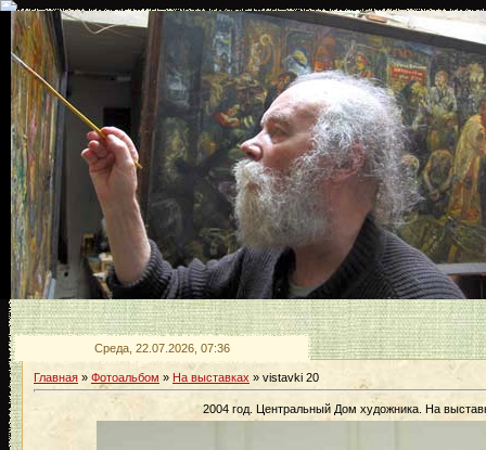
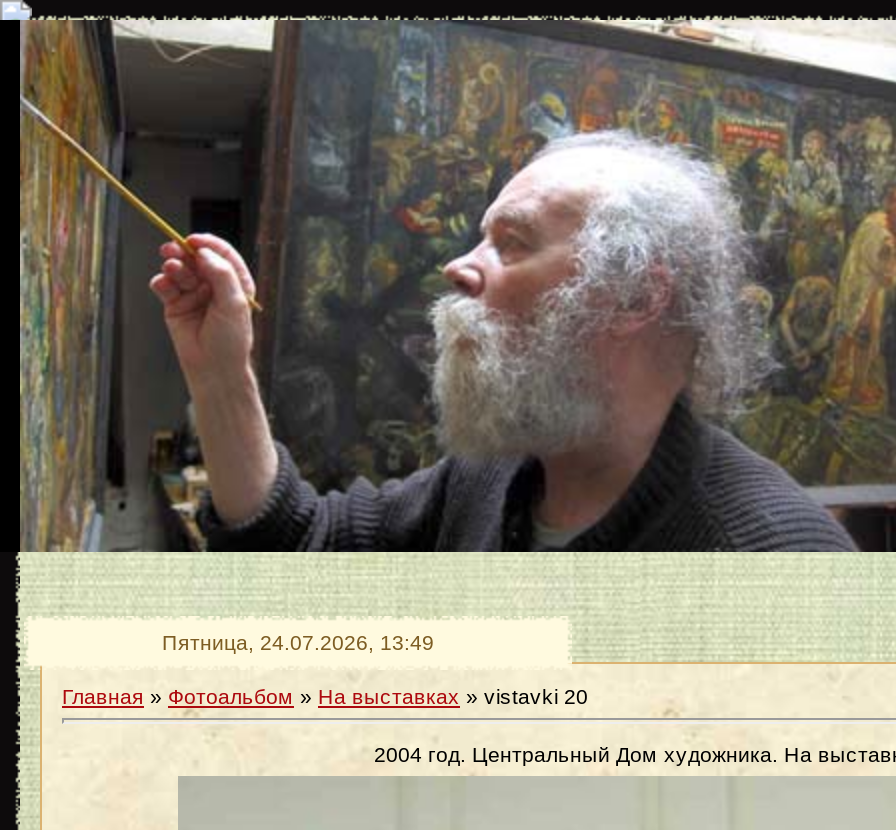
- Среда, 22.07.2026, 07:36
+ Пятница, 24.07.2026, 13:49
